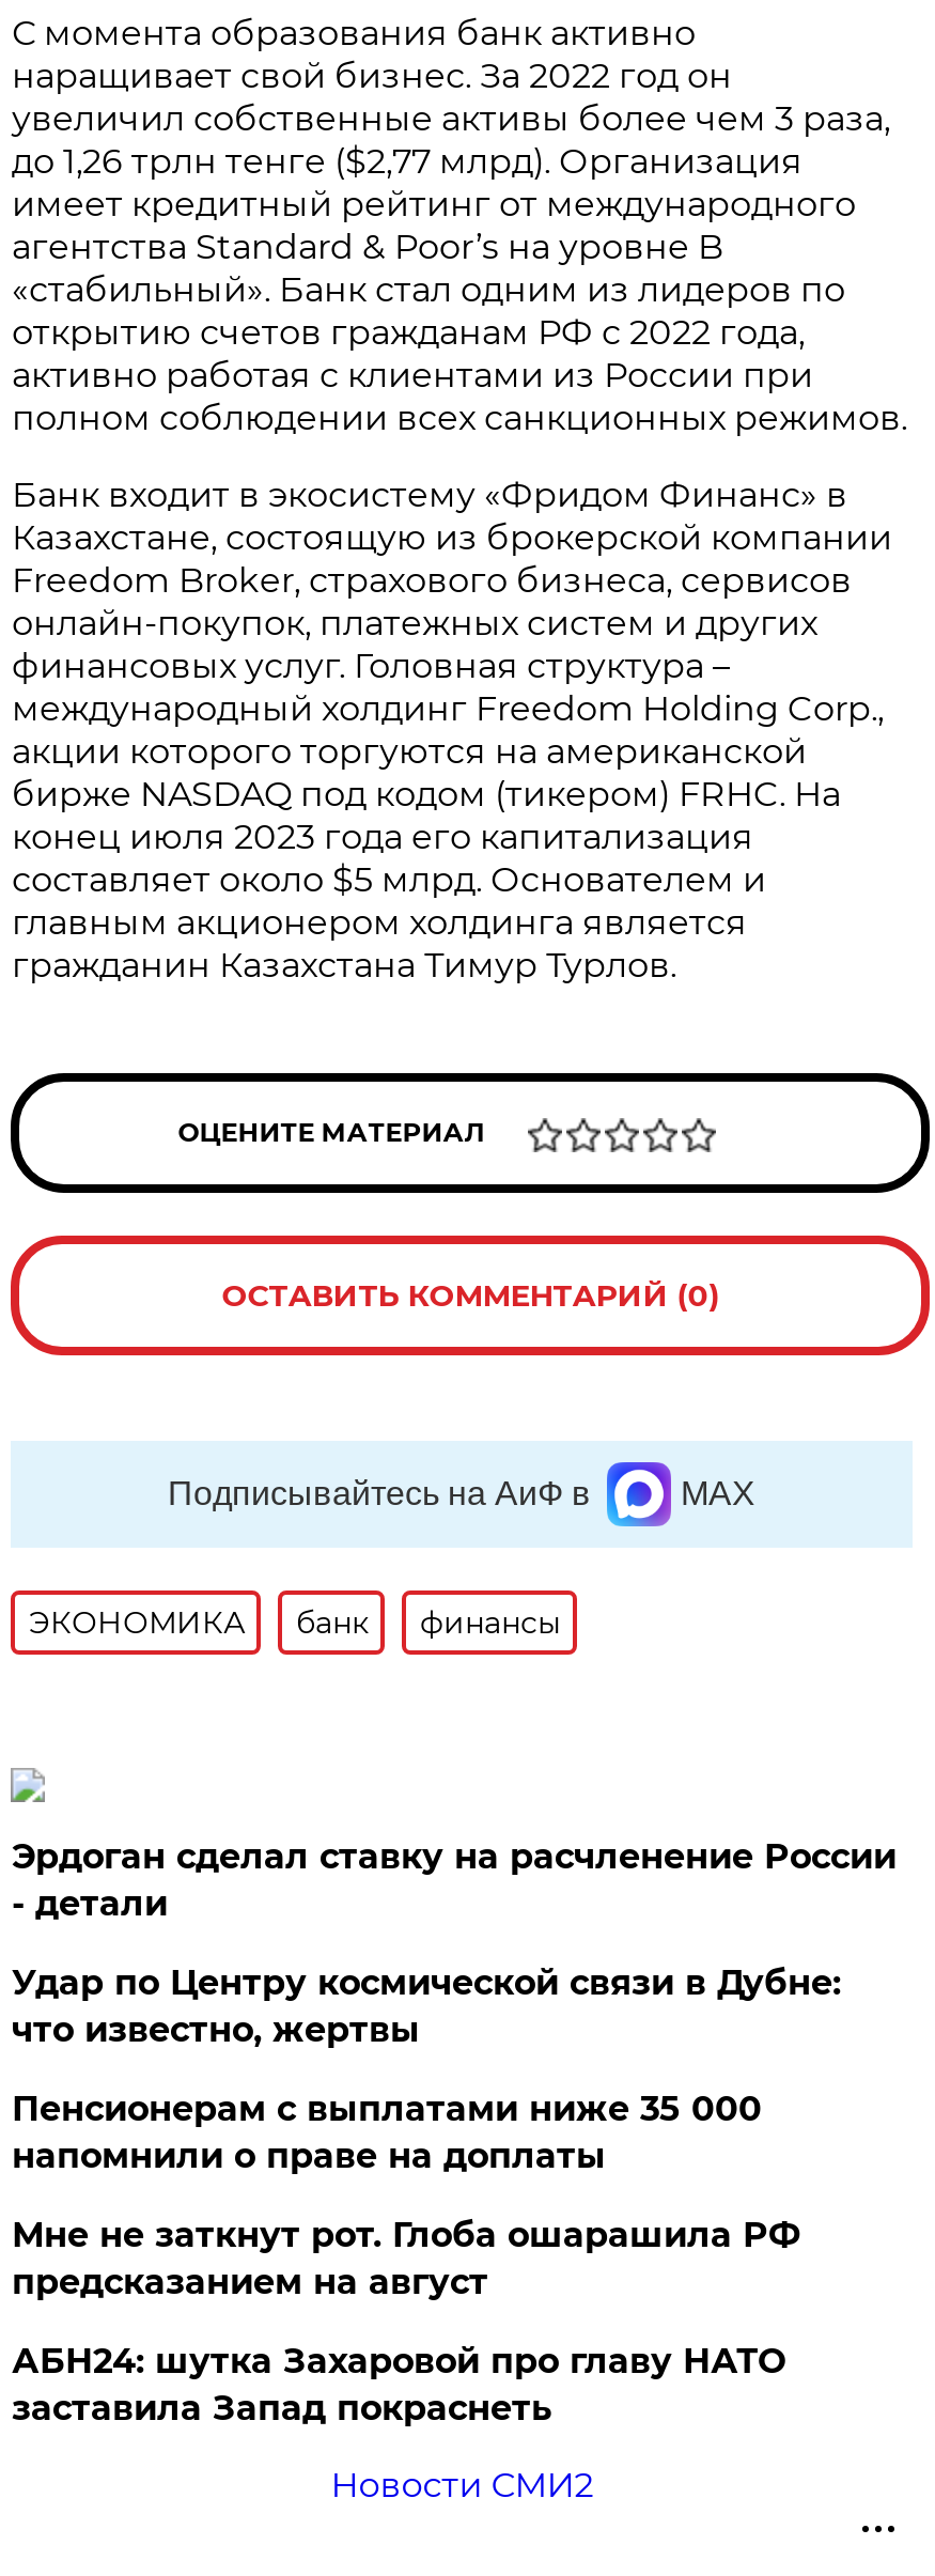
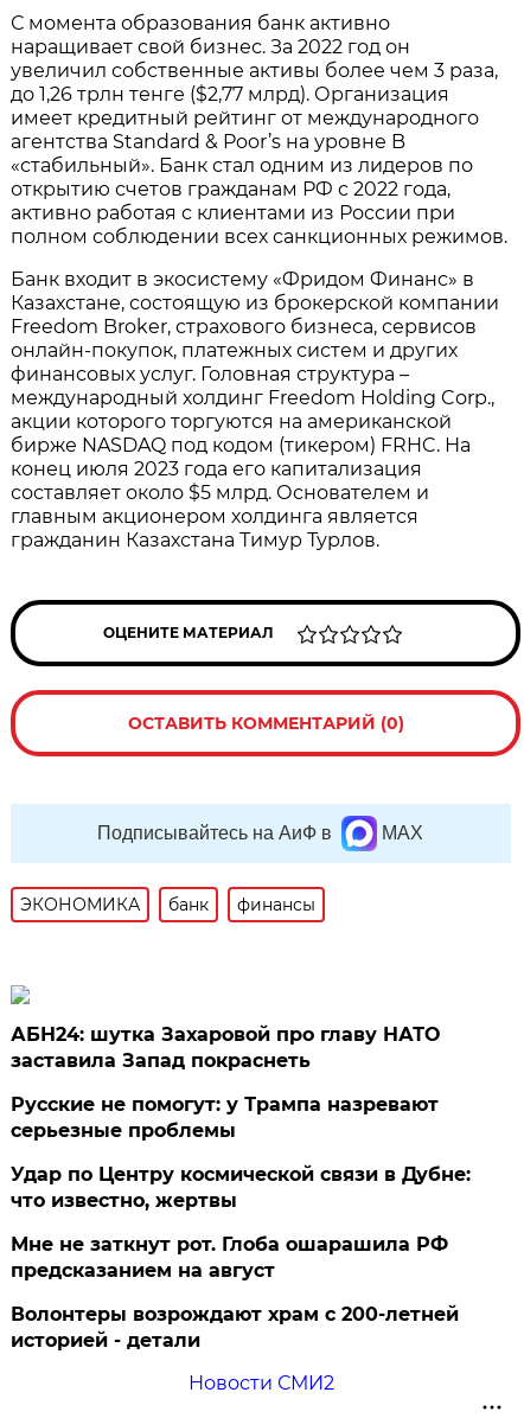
- Эрдоган сделал ставку на расчленение России
- - детали
- Пенсионерам с выплатами ниже 35 000
- напомнили о праве на доплаты

moved down: Удар по Центру космической связи в Дубне: | что известно, жертвы | Мне не заткнут рот. Глоба ошарашила РФ | предсказанием на август

moved up: АБН24: шутка Захаровой про главу НАТО | заставила Запад покраснеть

+ Русские не помогут: у Трампа назревают
+ серьезные проблемы
+ Волонтеры возрождают храм с 200-летней
+ историей - детали
